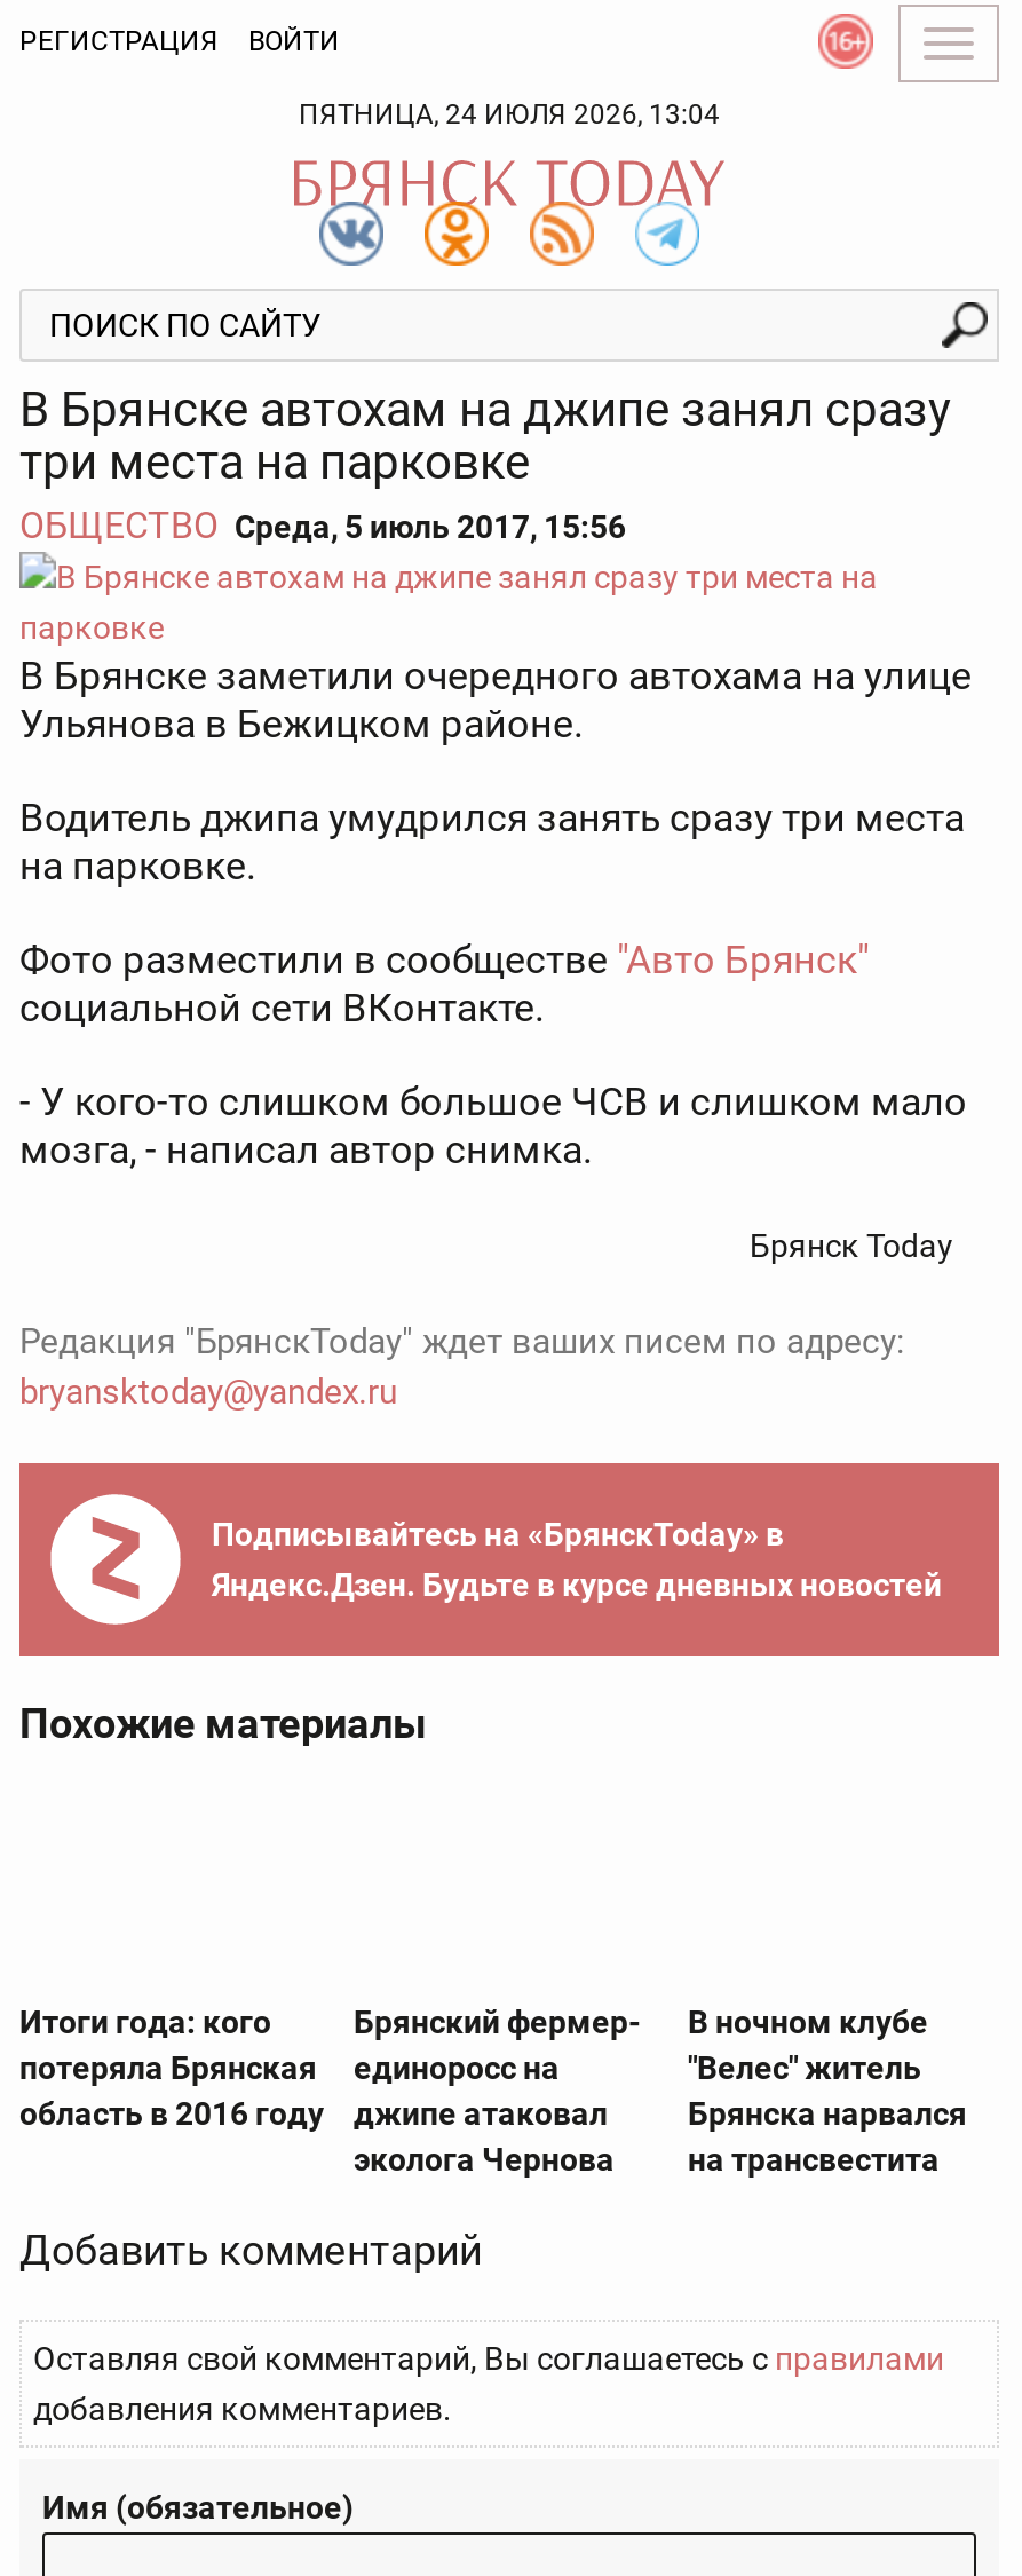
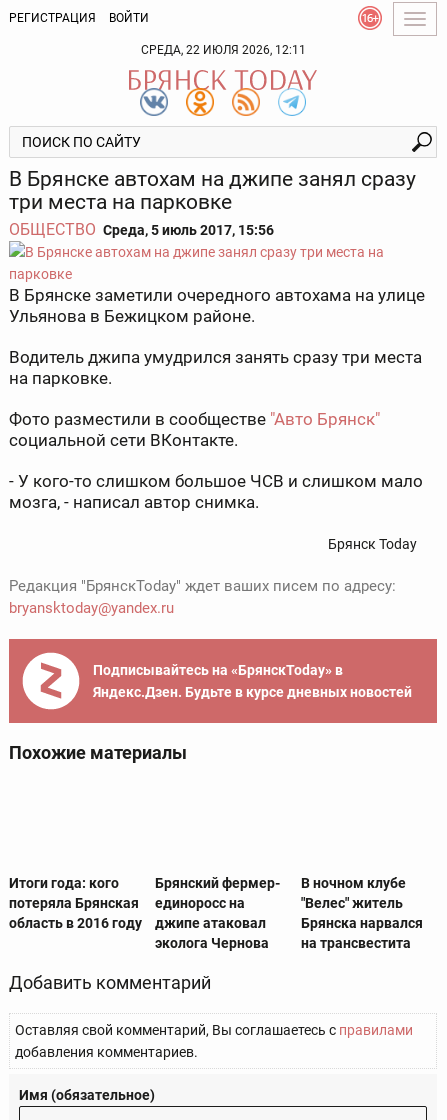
- ПЯТНИЦА, 24 ИЮЛЯ 2026, 13:04
+ СРЕДА, 22 ИЮЛЯ 2026, 12:11
